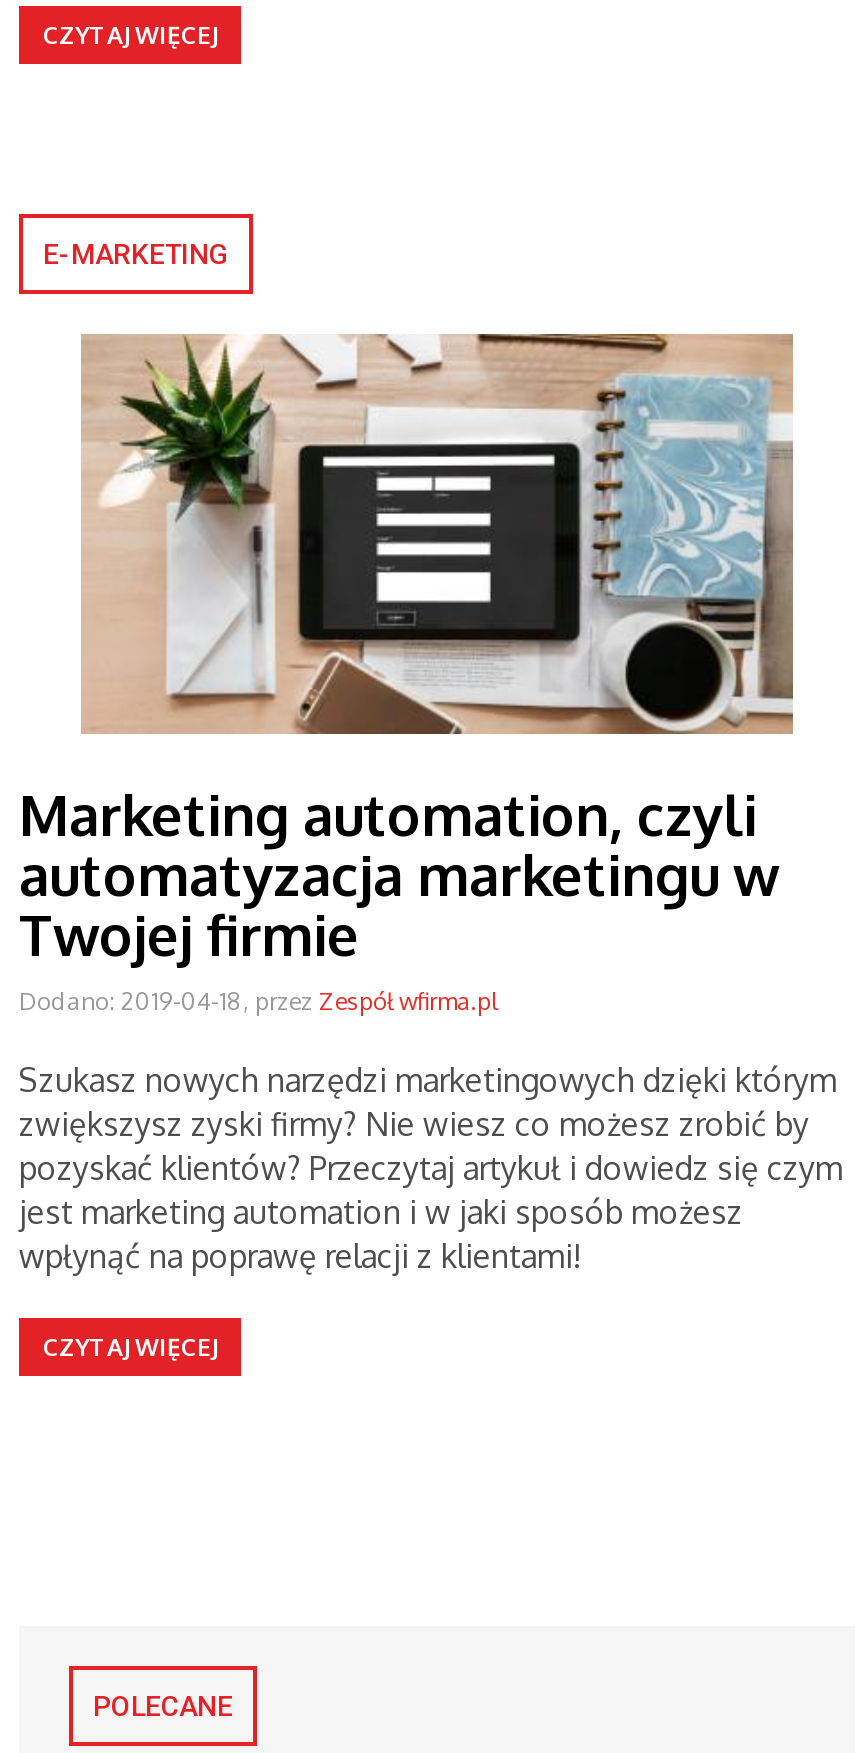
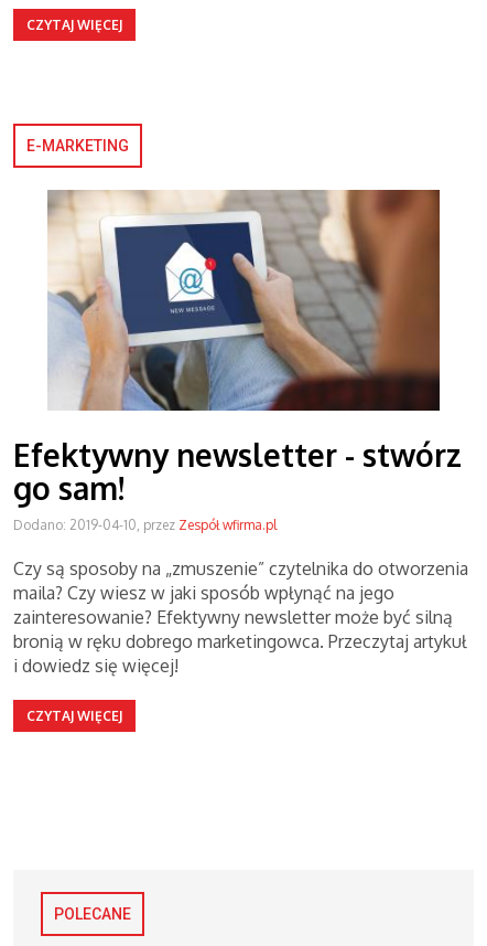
- [image]
- Marketing automation, czyli
- automatyzacja marketingu w
- Twojej firmie
- Dodano: 2019-04-18, przez Zespół wfirma.pl
+ [image]
+ Efektywny newsletter - stwórz
+ go sam!
+ Dodano: 2019-04-10, przez Zespół wfirma.pl

- Szukasz nowych narzędzi marketingowych dzięki którym
- zwiększysz zyski firmy? Nie wiesz co możesz zrobić by
- pozyskać klientów? Przeczytaj artykuł i dowiedz się czym
- jest marketing automation i w jaki sposób możesz
- wpłynąć na poprawę relacji z klientami!
+ Czy są sposoby na „zmuszenie” czytelnika do otworzenia
+ maila? Czy wiesz w jaki sposób wpłynąć na jego
+ zainteresowanie? Efektywny newsletter może być silną
+ bronią w ręku dobrego marketingowca. Przeczytaj artykuł
+ i dowiedz się więcej!
